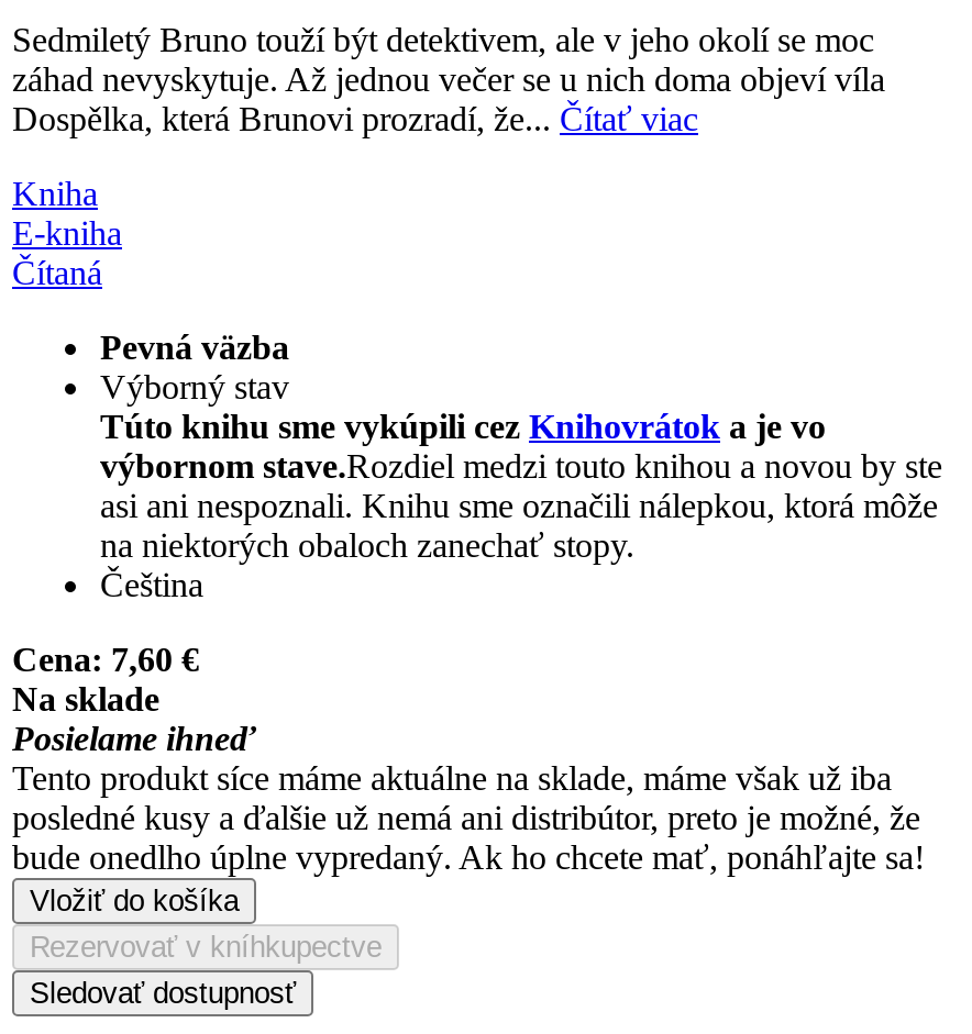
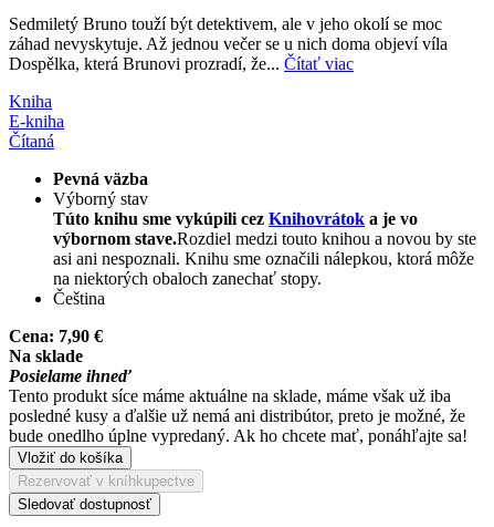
- Cena: 7,60 €
+ Cena: 7,90 €
